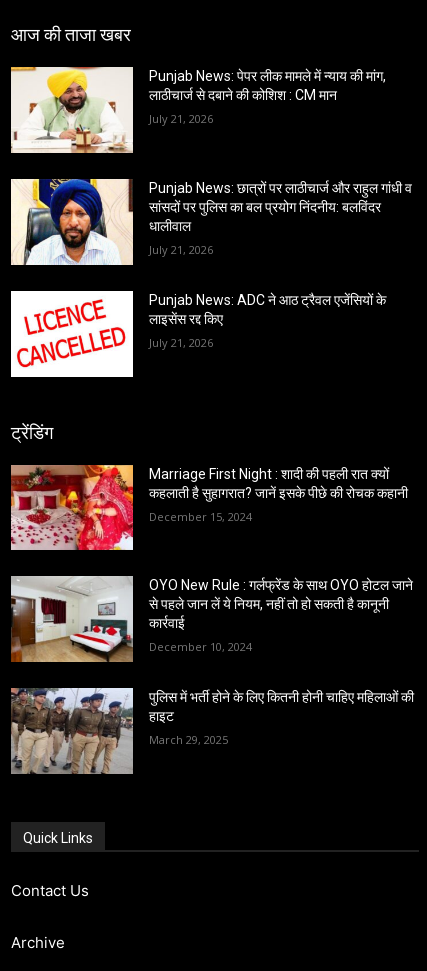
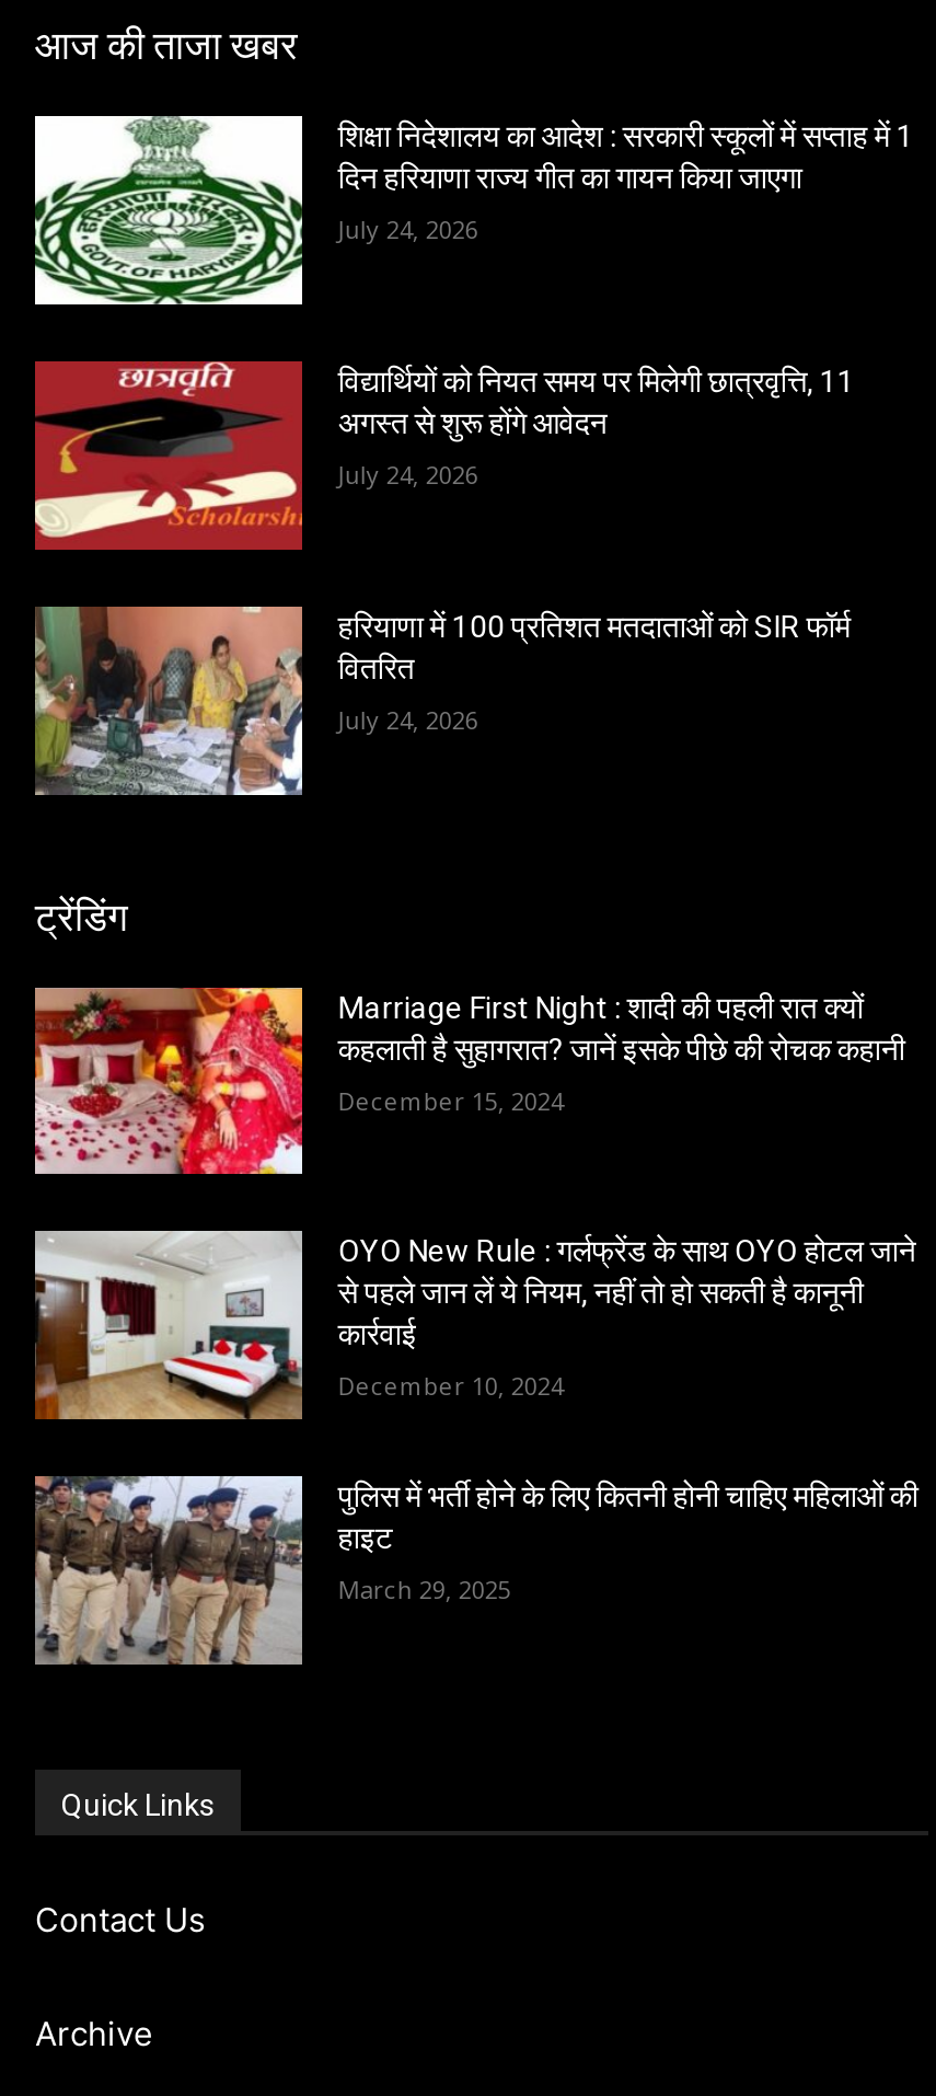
- [image]
- Punjab News: पेपर लीक मामले में न्याय की मांग,
- लाठीचार्ज से दबाने की कोशिश : CM मान
+ [image]
+ शिक्षा निदेशालय का आदेश : सरकारी स्कूलों में सप्ताह में 1
+ दिन हरियाणा राज्य गीत का गायन किया जाएगा

- July 21, 2026
+ July 24, 2026

- [image]
- Punjab News: छात्रों पर लाठीचार्ज और राहुल गांधी व
- सांसदों पर पुलिस का बल प्रयोग निंदनीय: बलविंदर
- धालीवाल
+ [image]
+ विद्यार्थियों को नियत समय पर मिलेगी छात्रवृत्ति, 11
+ अगस्त से शुरू होंगे आवेदन

- July 21, 2026
+ July 24, 2026

- [image]
- Punjab News: ADC ने आठ ट्रैवल एजेंसियों के
- लाइसेंस रद्द किए
+ [image]
+ हरियाणा में 100 प्रतिशत मतदाताओं को SIR फॉर्म
+ वितरित

- July 21, 2026
+ July 24, 2026
